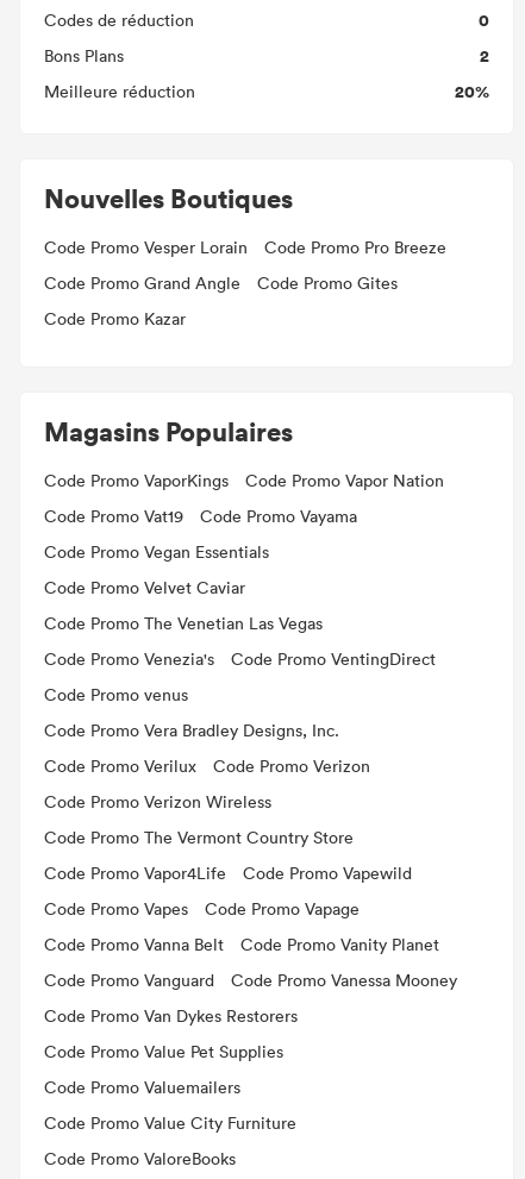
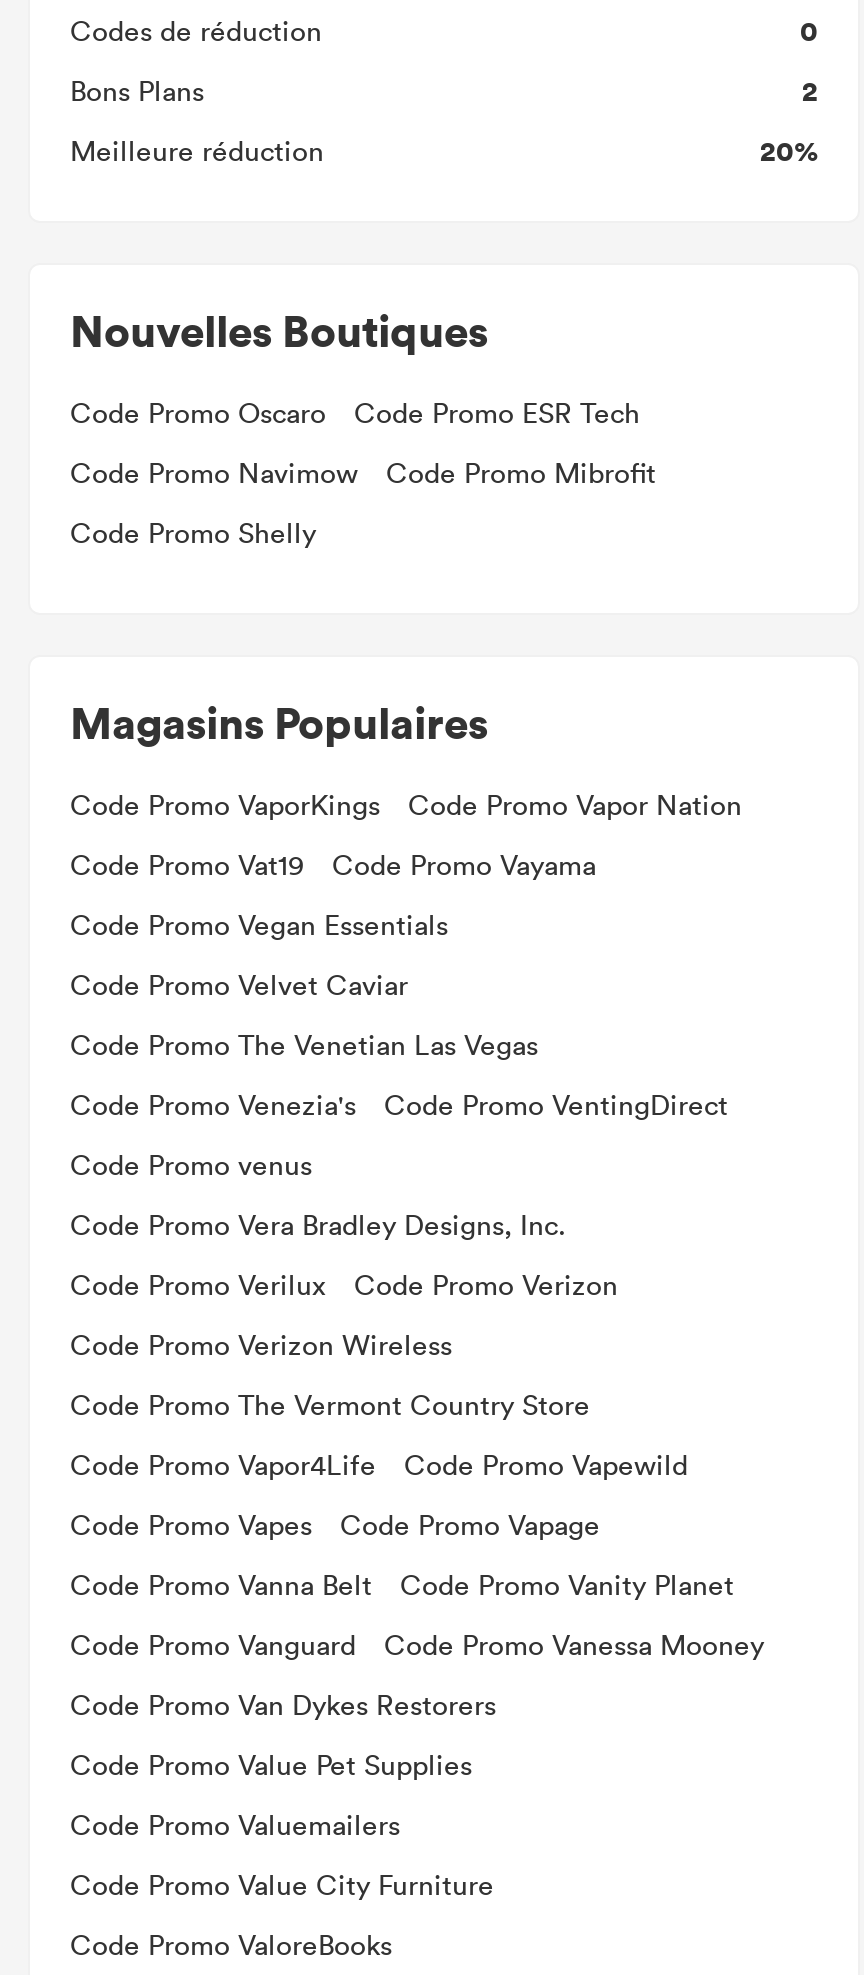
- Code Promo Vesper Lorain
- Code Promo Pro Breeze
+ Code Promo Oscaro
+ Code Promo ESR Tech

- Code Promo Grand Angle
- Code Promo Gites
+ Code Promo Navimow
+ Code Promo Mibrofit

- Code Promo Kazar
+ Code Promo Shelly
